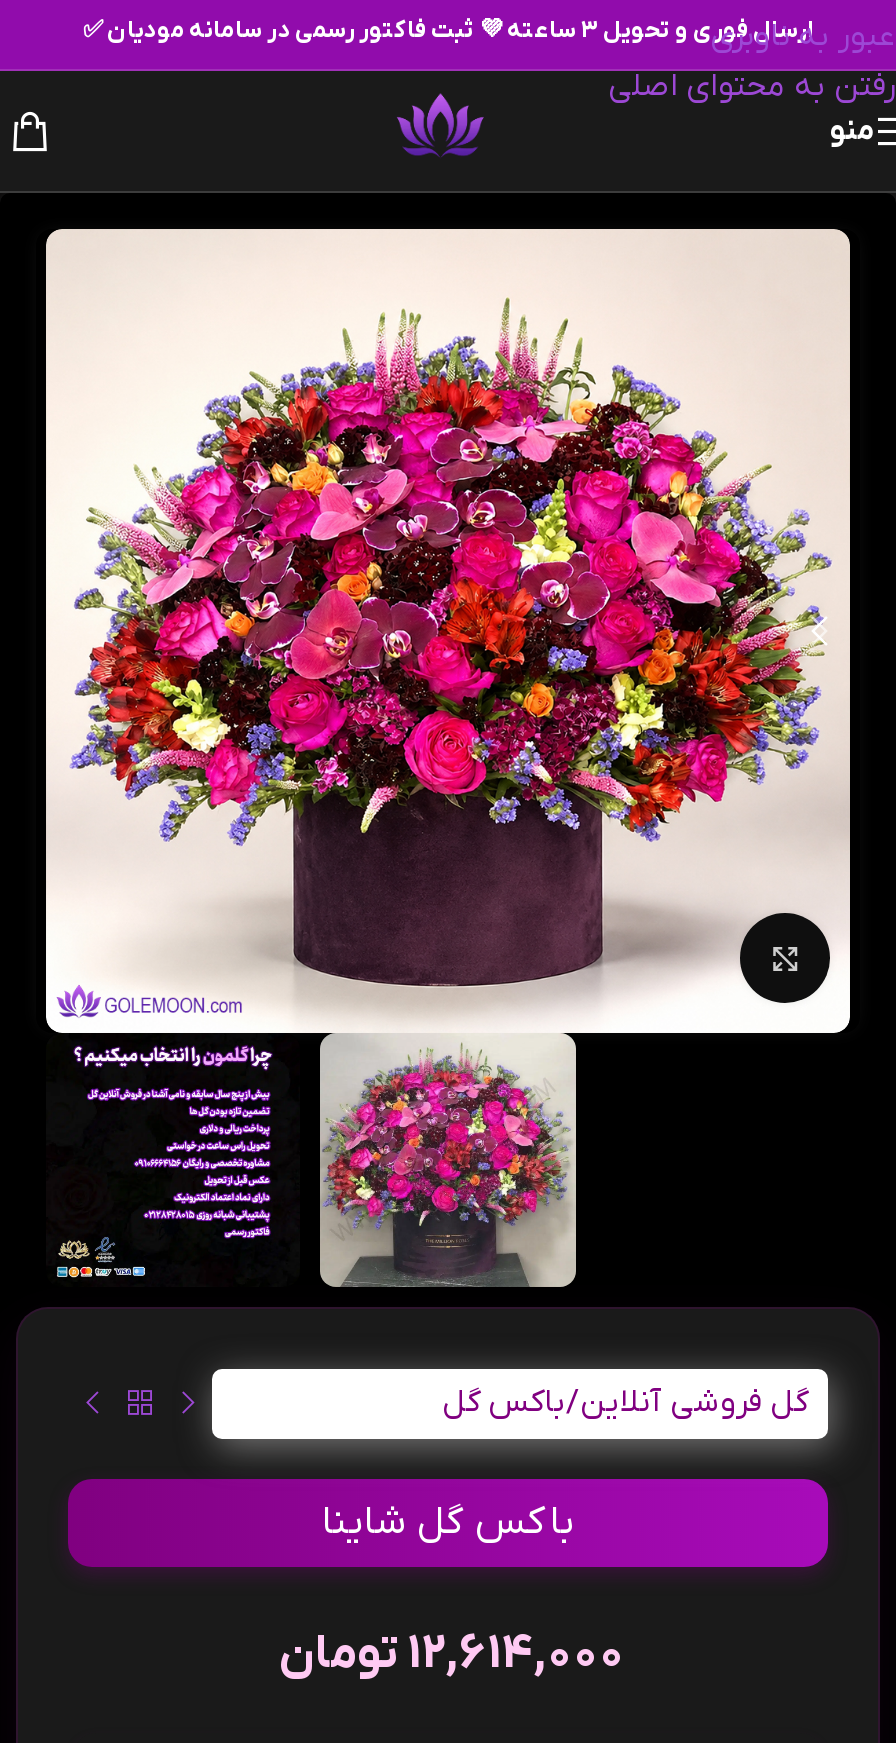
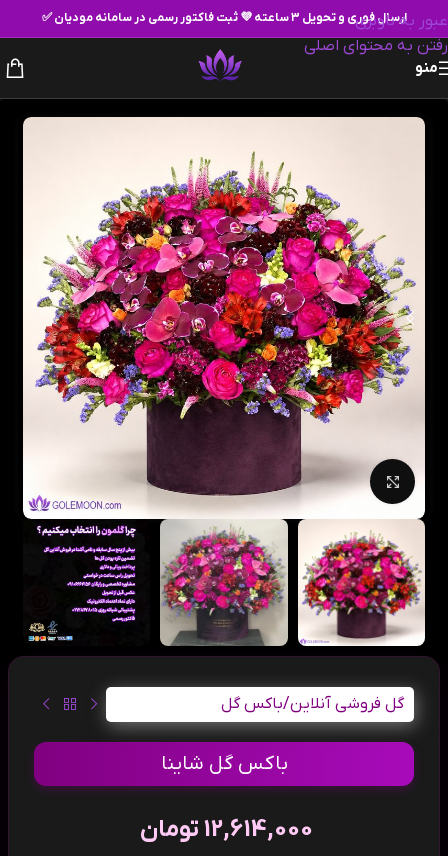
+ [image]
